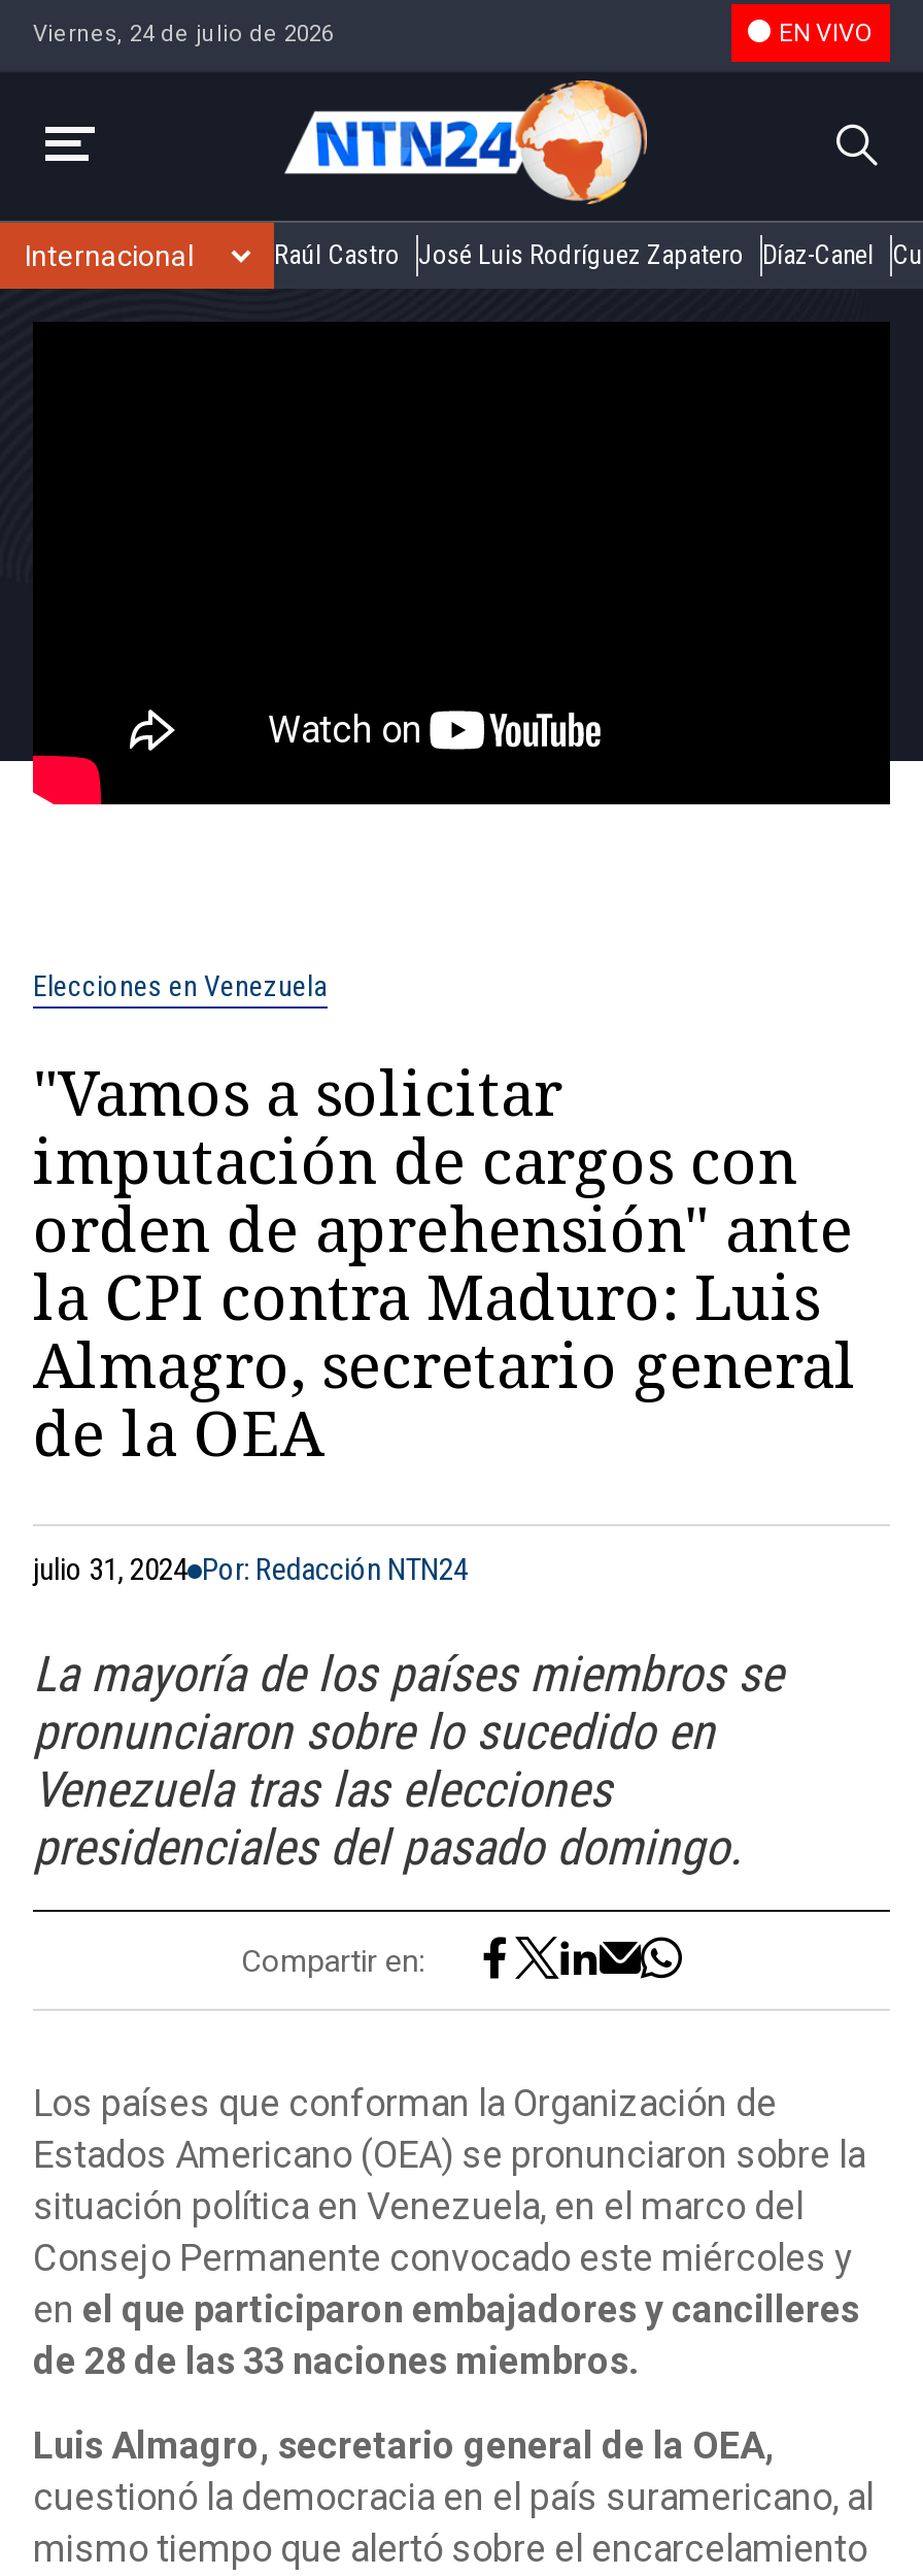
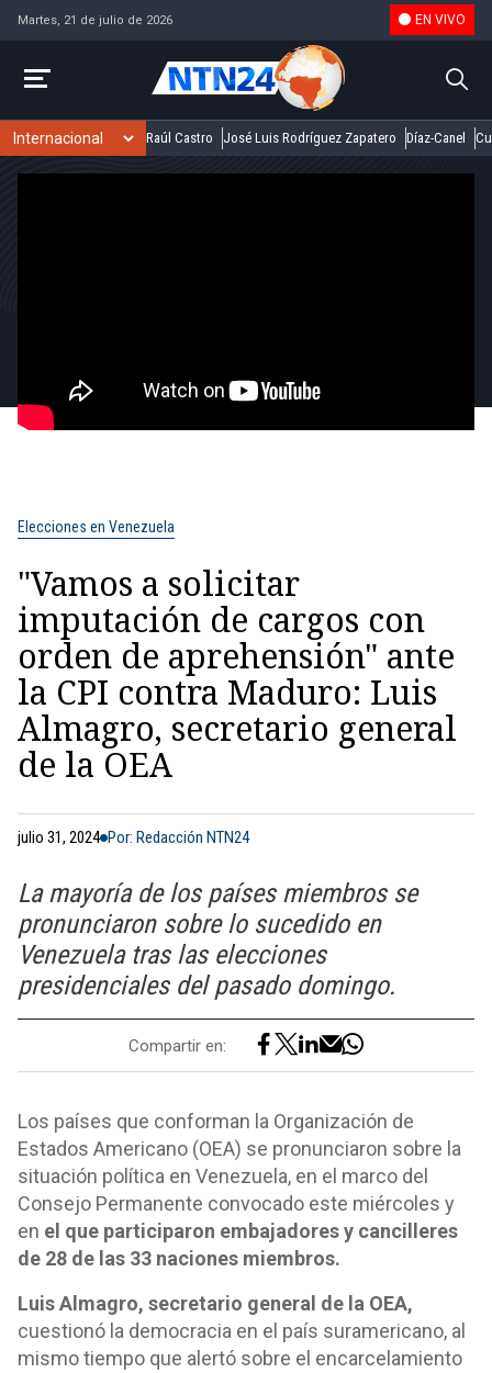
- Viernes, 24 de julio de 2026
+ Martes, 21 de julio de 2026
